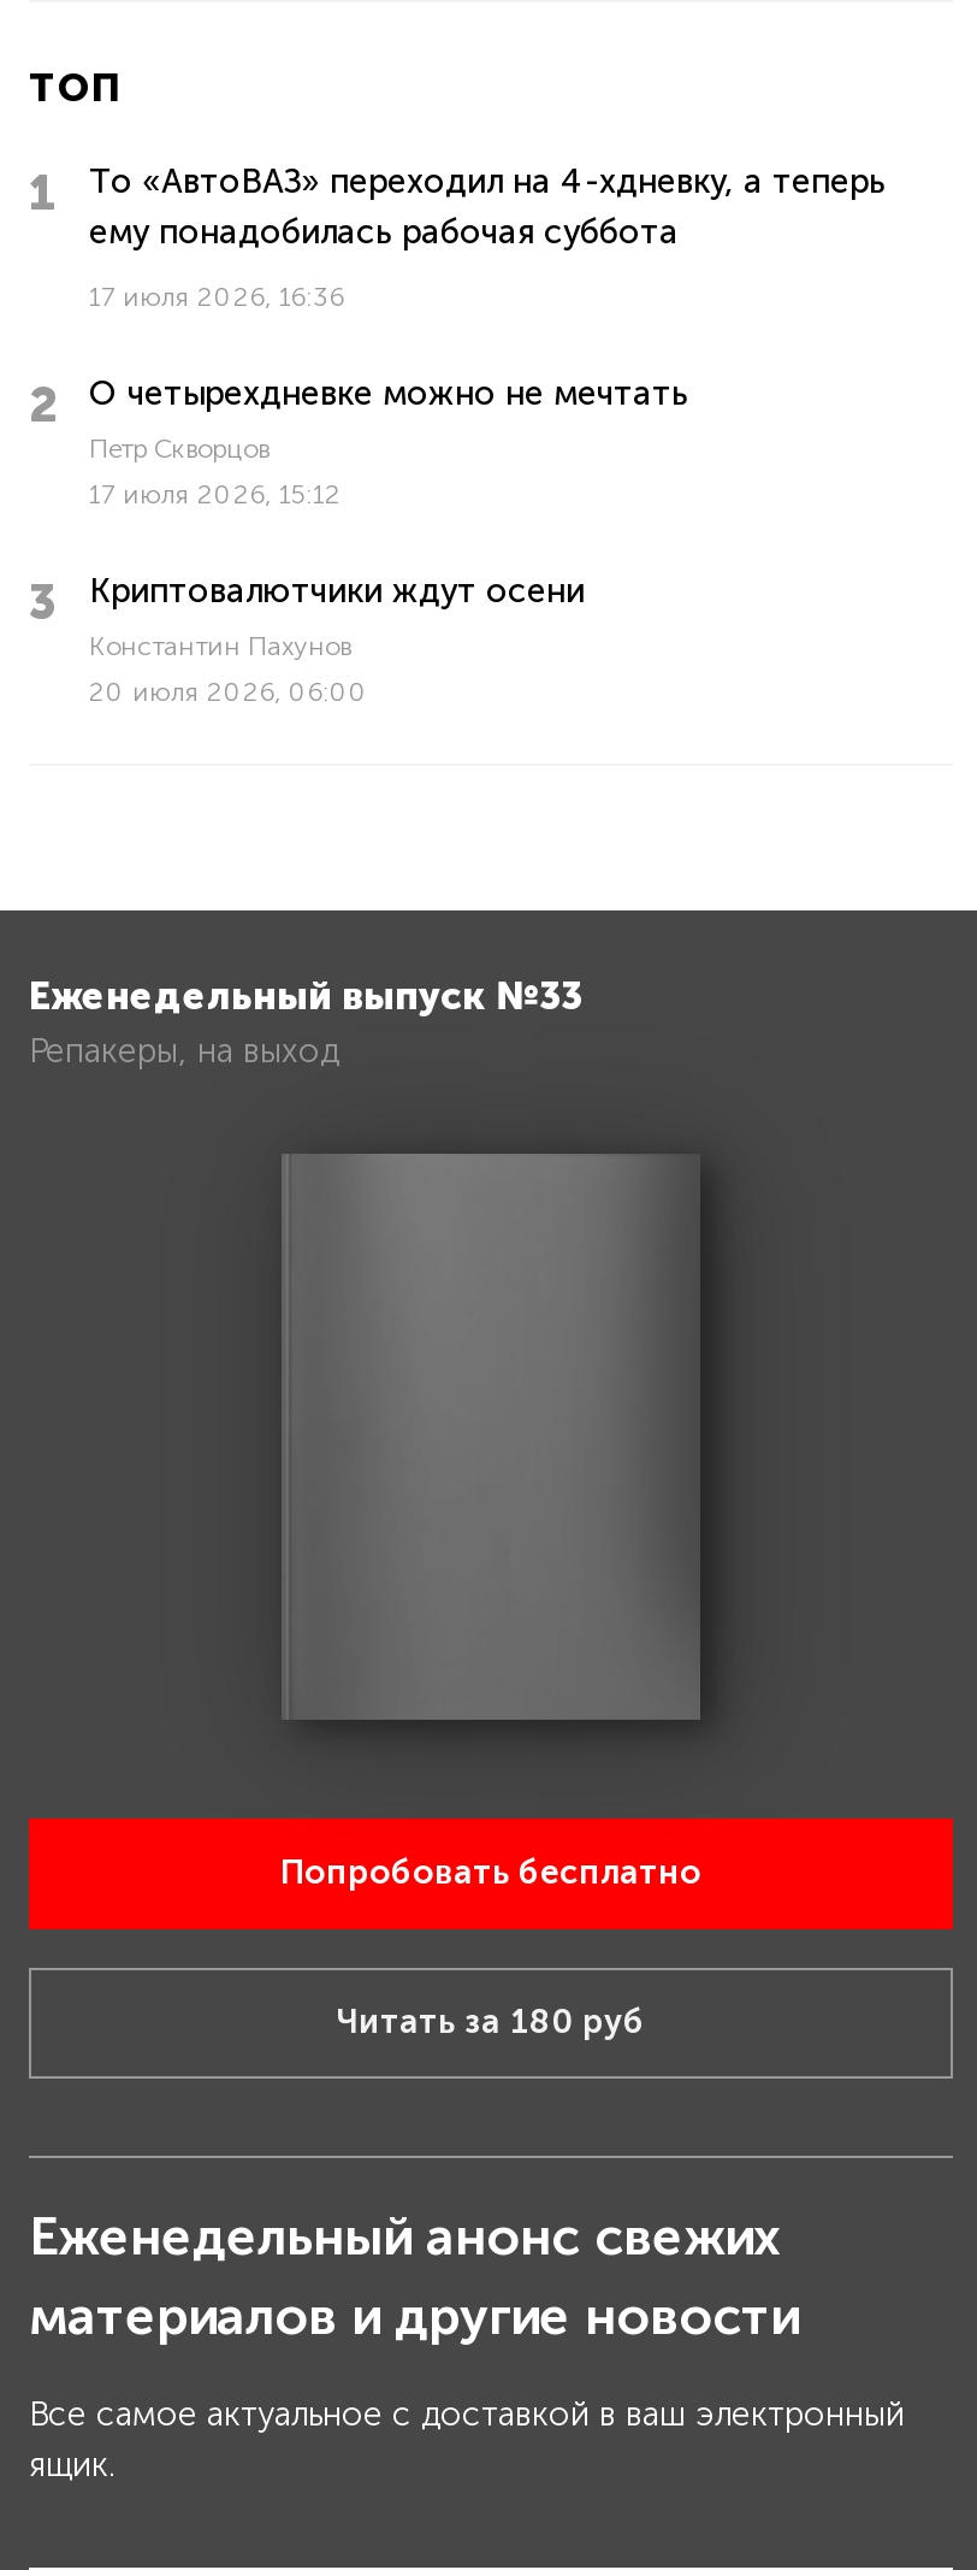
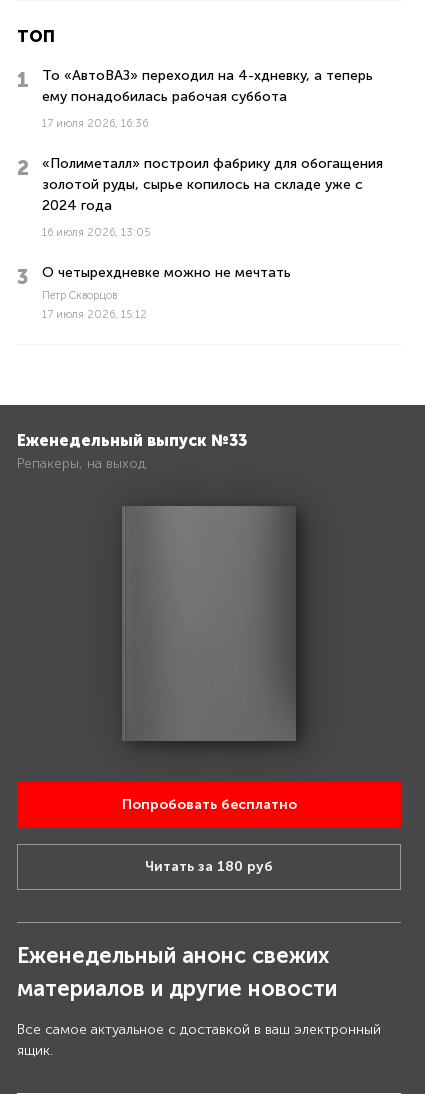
+ «Полиметалл» построил фабрику для обогащения
+ золотой руды, сырье копилось на складе уже с
+ 2024 года
+ 16 июля 2026, 13:05

moved down: О четырехдневке можно не мечтать | Петр Скворцов | 17 июля 2026, 15:12

- Криптовалютчики ждут осени
- Константин Пахунов
- 20 июля 2026, 06:00
